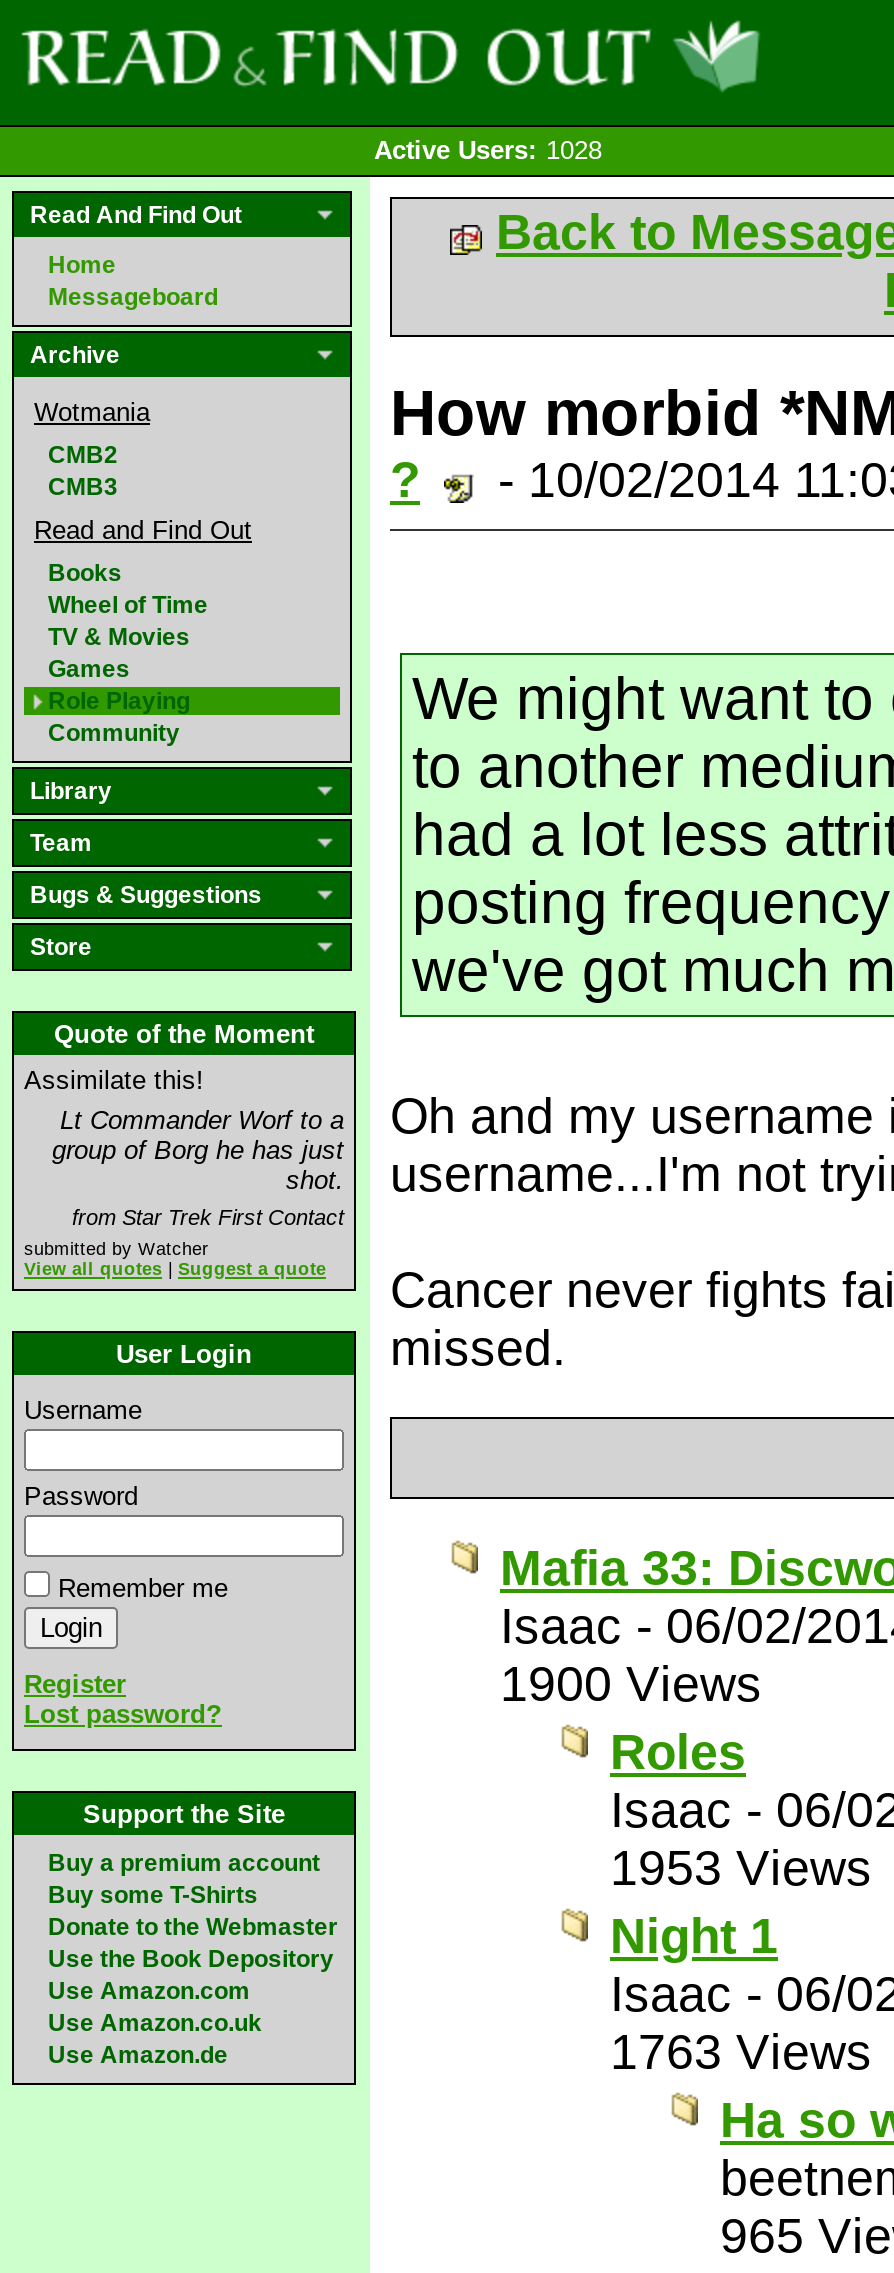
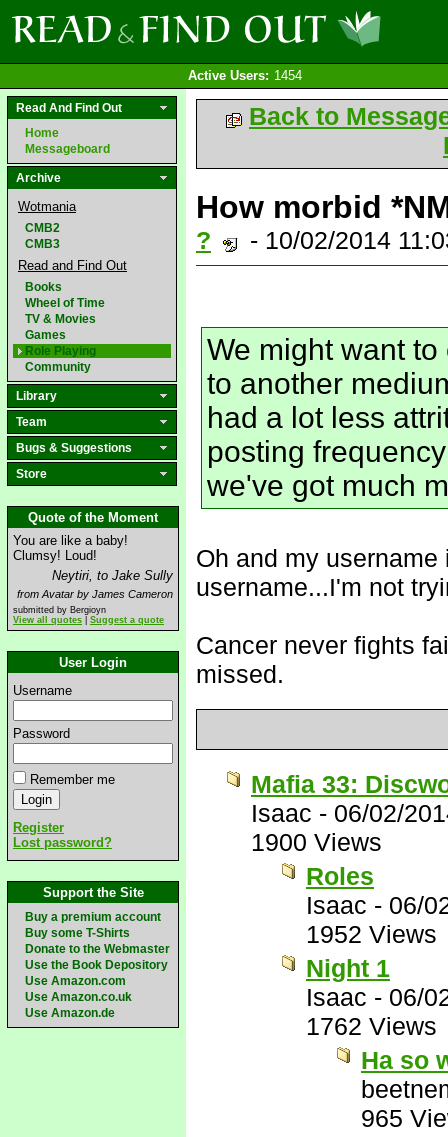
- Active Users: 1028
+ Active Users: 1454

- Assimilate this!
- Lt Commander Worf to a
- group of Borg he has just
- shot.
- from Star Trek First Contact
- submitted by Watcher
+ You are like a baby!
+ Clumsy! Loud!
+ Neytiri, to Jake Sully
+ from Avatar by James Cameron
+ submitted by Bergioyn

- 1953 Views
+ 1952 Views

- 1763 Views
+ 1762 Views
